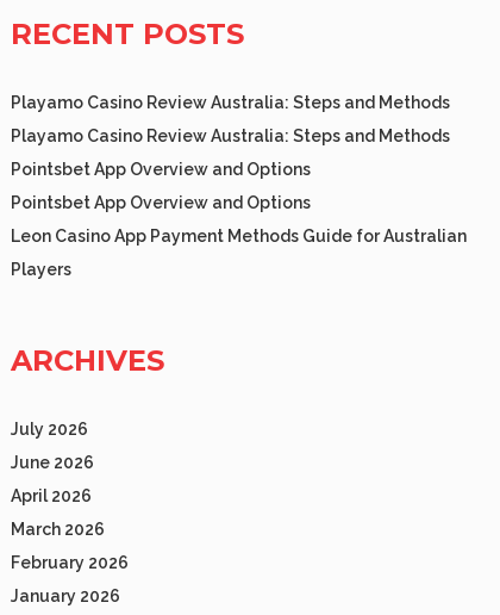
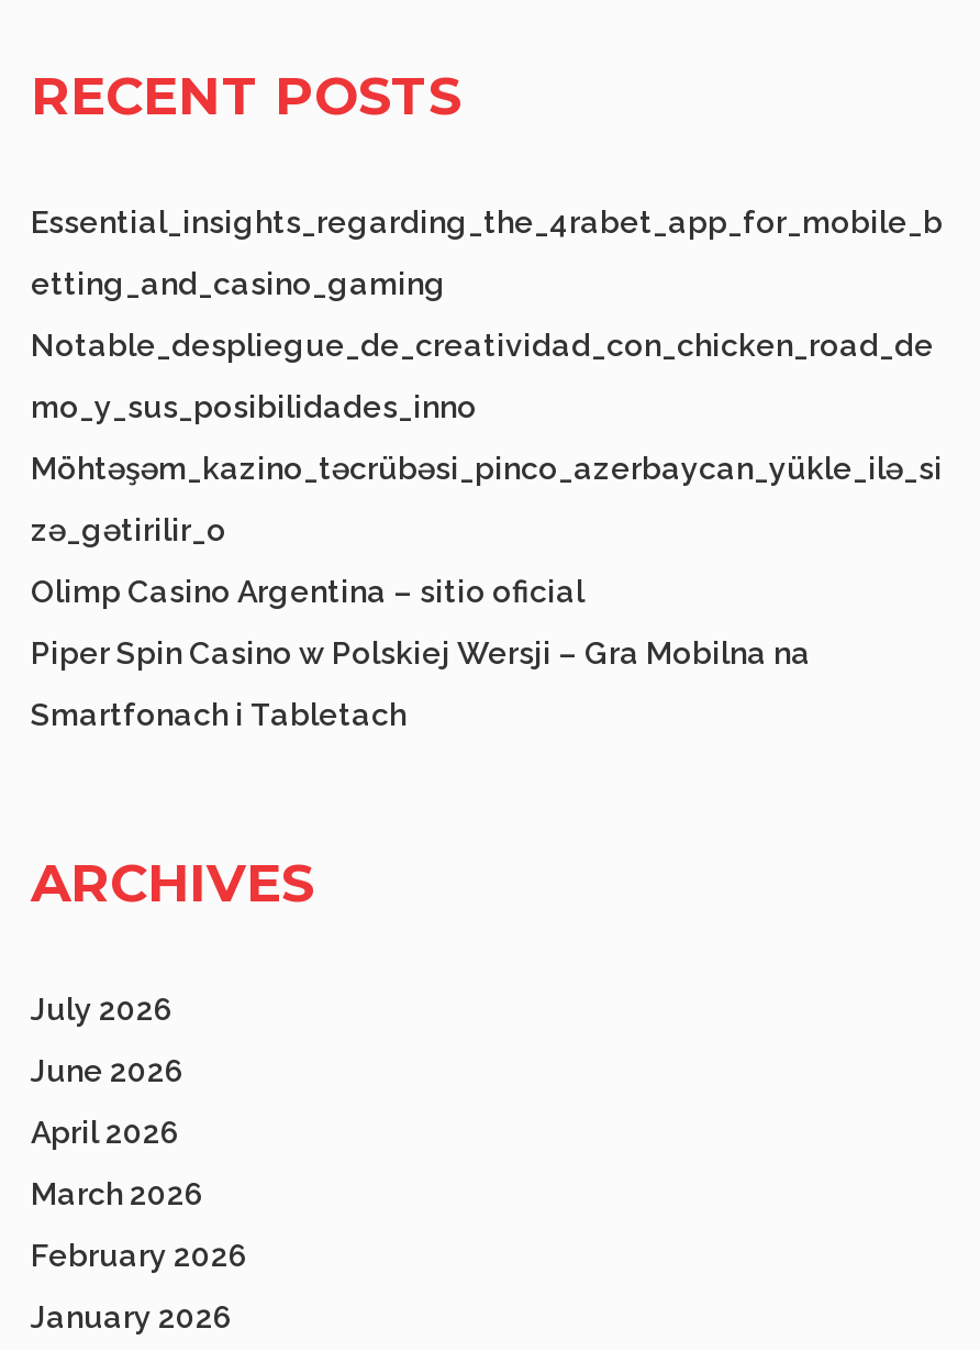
- Playamo Casino Review Australia: Steps and Methods
- Playamo Casino Review Australia: Steps and Methods
- Pointsbet App Overview and Options
- Pointsbet App Overview and Options
- Leon Casino App Payment Methods Guide for Australian
- Players
+ Essential_insights_regarding_the_4rabet_app_for_mobile_b
+ etting_and_casino_gaming
+ Notable_despliegue_de_creatividad_con_chicken_road_de
+ mo_y_sus_posibilidades_inno
+ Möhtəşəm_kazino_təcrübəsi_pinco_azerbaycan_yükle_ilə_si
+ zə_gətirilir_o
+ Olimp Casino Argentina – sitio oficial
+ Piper Spin Casino w Polskiej Wersji – Gra Mobilna na
+ Smartfonach i Tabletach
